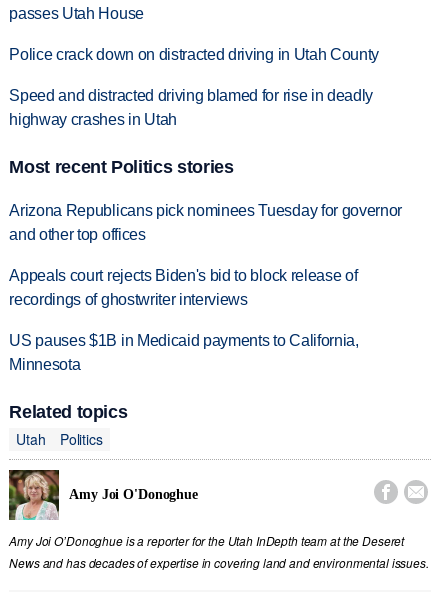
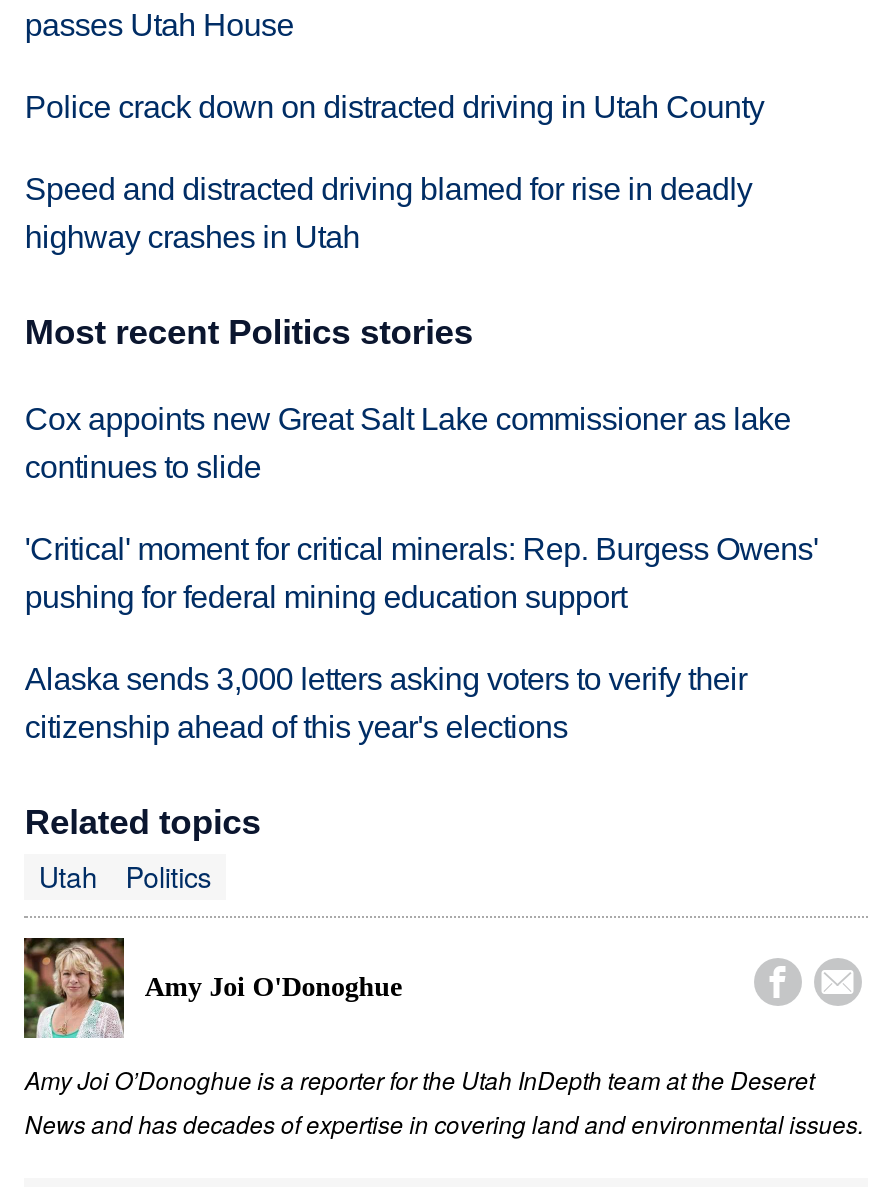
- Arizona Republicans pick nominees Tuesday for governor
- and other top offices
+ Cox appoints new Great Salt Lake commissioner as lake
+ continues to slide

- Appeals court rejects Biden's bid to block release of
- recordings of ghostwriter interviews
+ 'Critical' moment for critical minerals: Rep. Burgess Owens'
+ pushing for federal mining education support

- US pauses $1B in Medicaid payments to California,
- Minnesota
+ Alaska sends 3,000 letters asking voters to verify their
+ citizenship ahead of this year's elections
